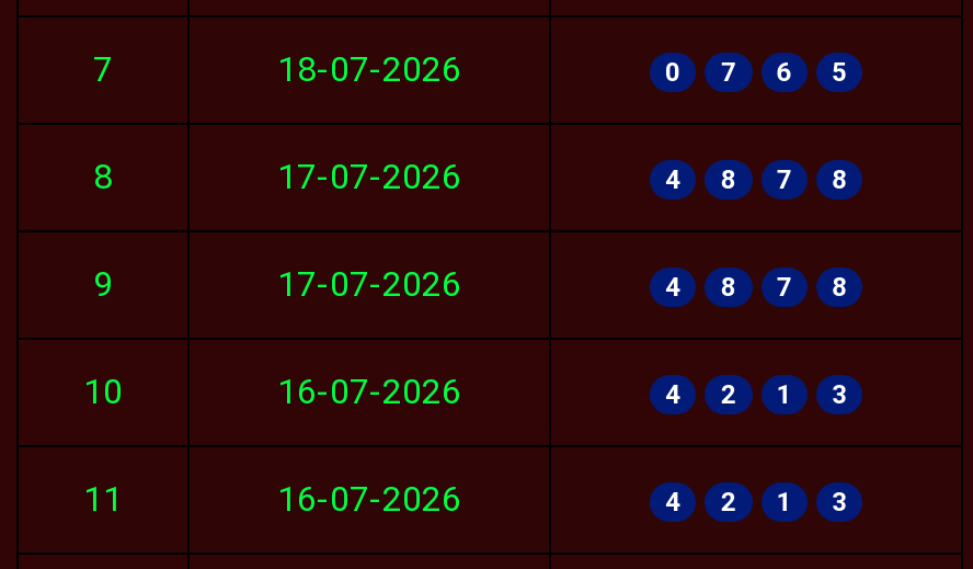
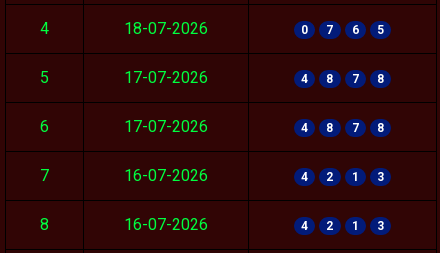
- 7
+ 4

- 8
+ 5

- 9
+ 6

- 10
+ 7

- 11
+ 8
